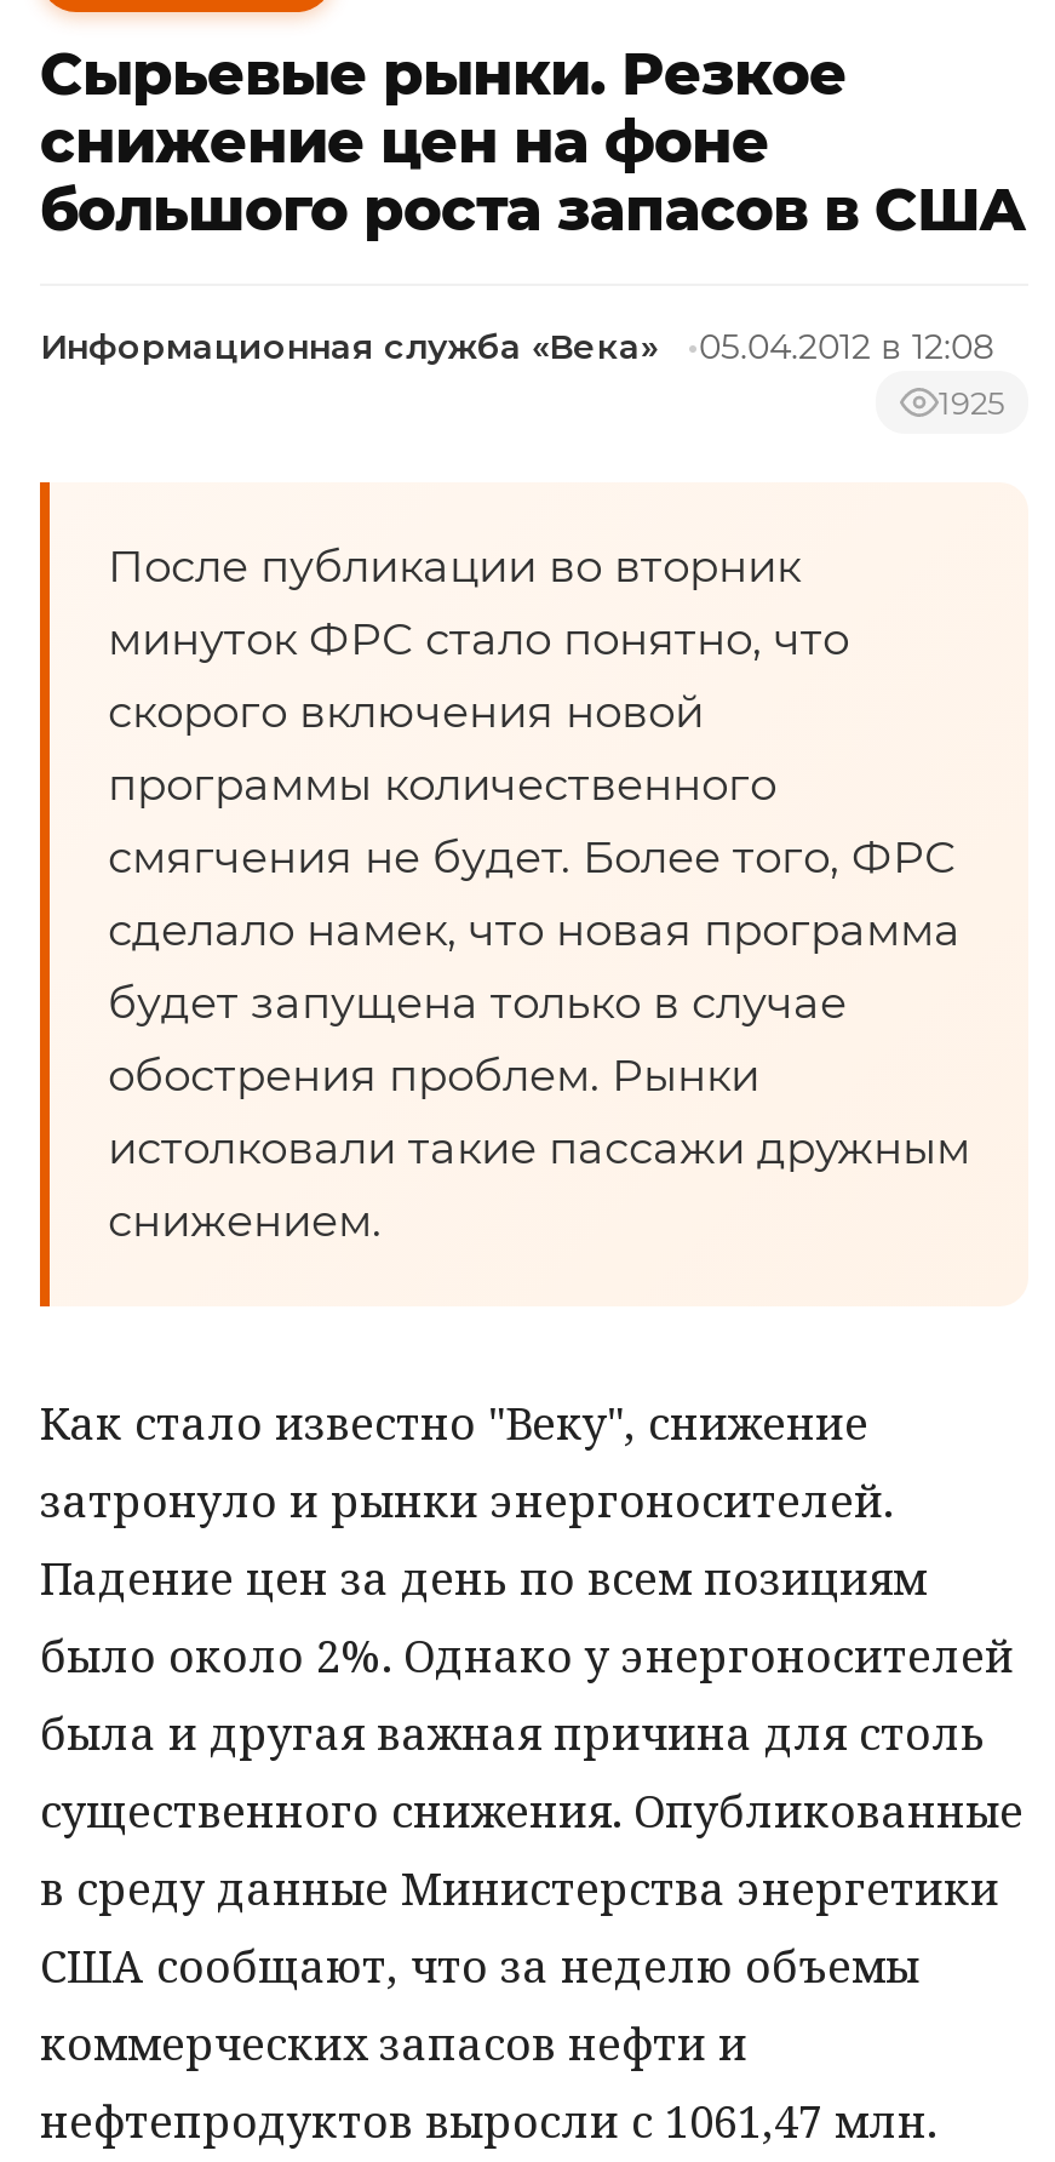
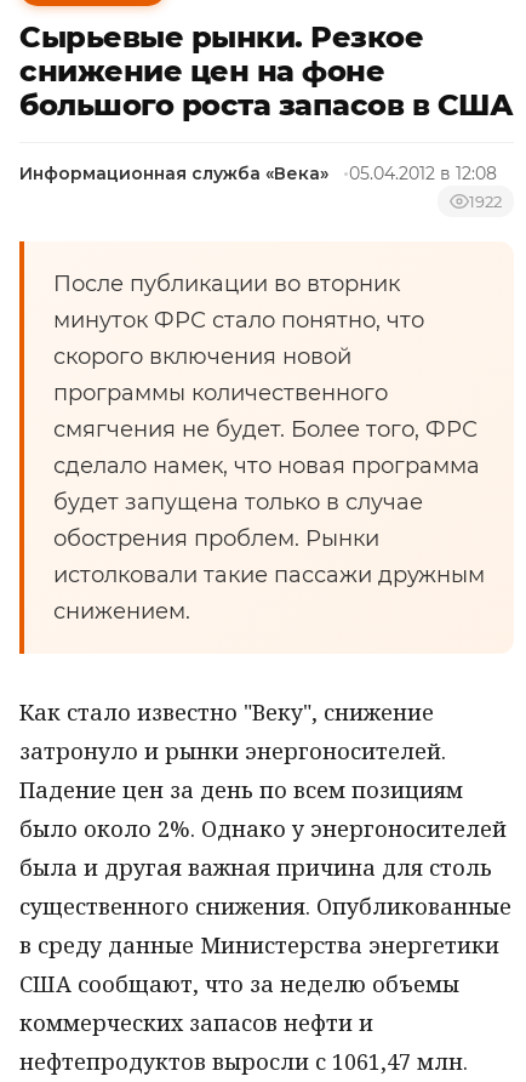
- 1925
+ 1922
